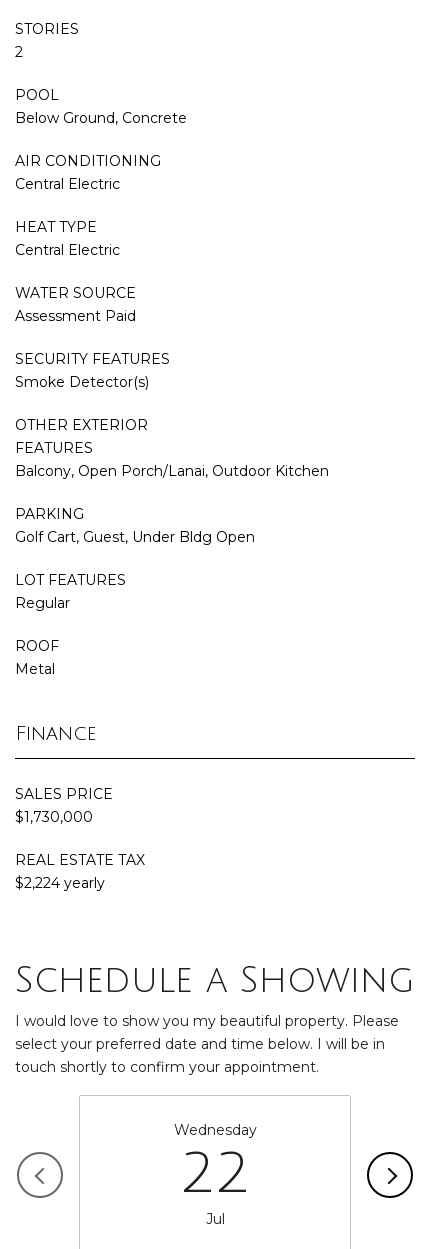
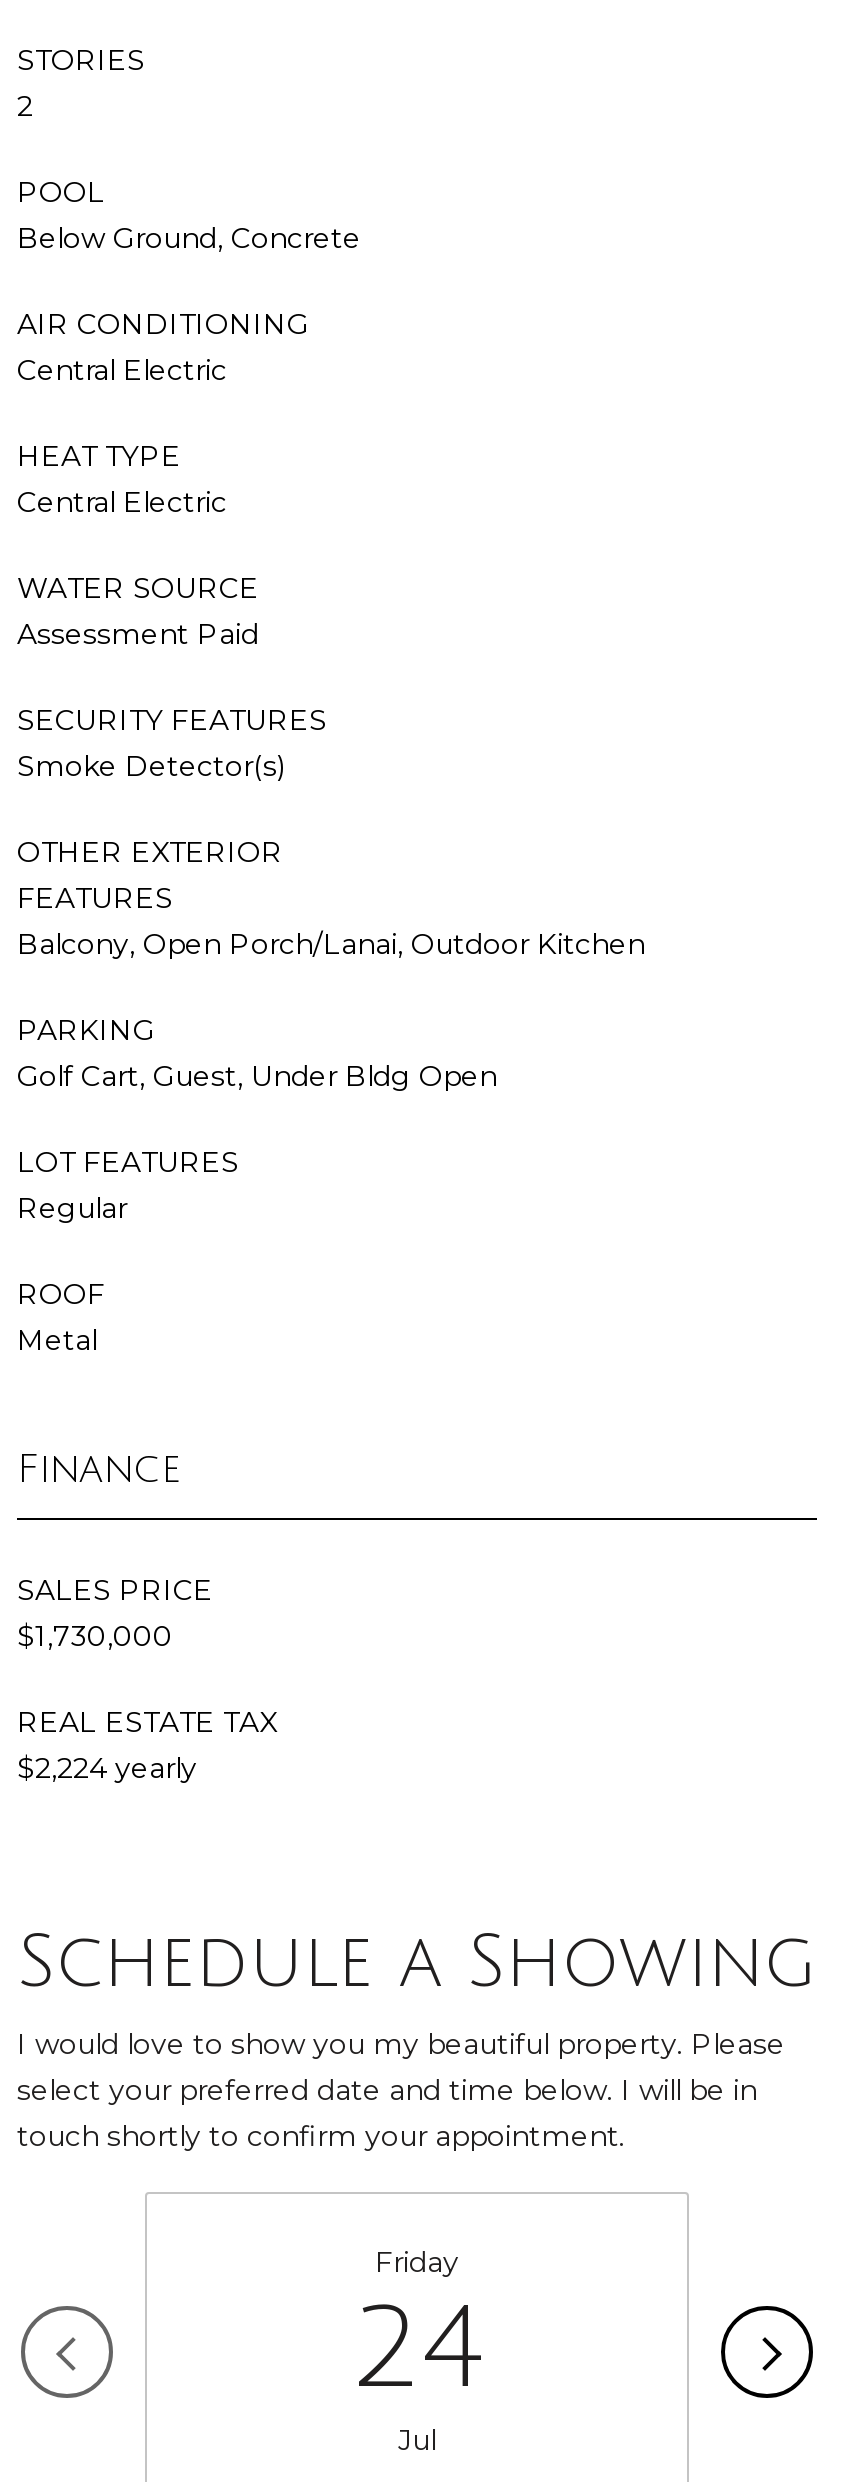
- Wednesday
- 22
+ Friday
+ 24
